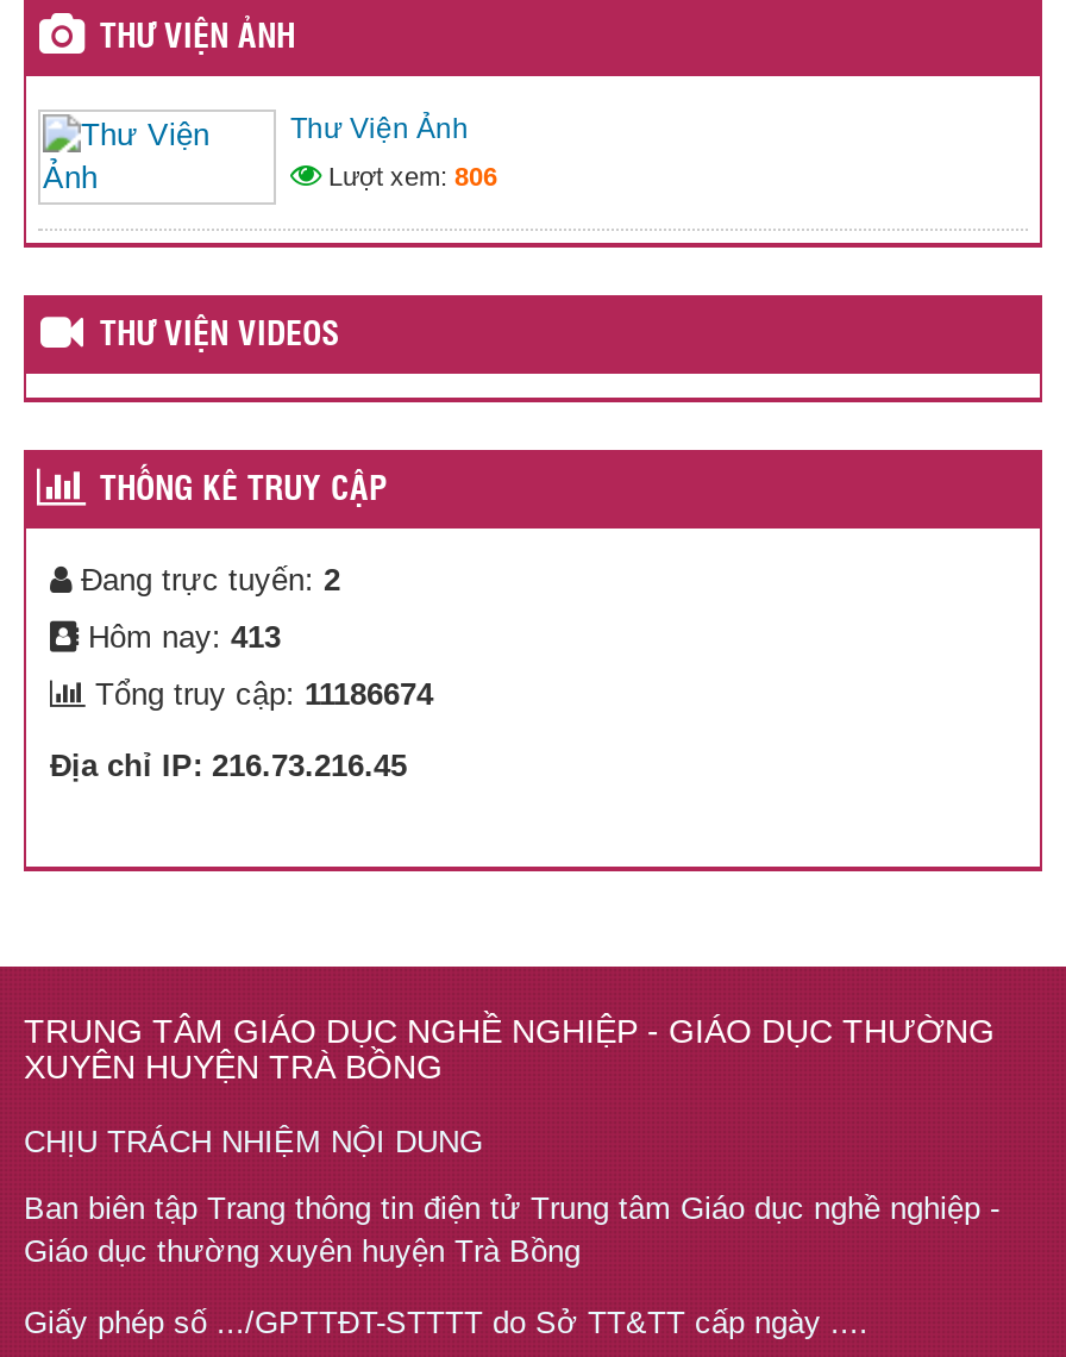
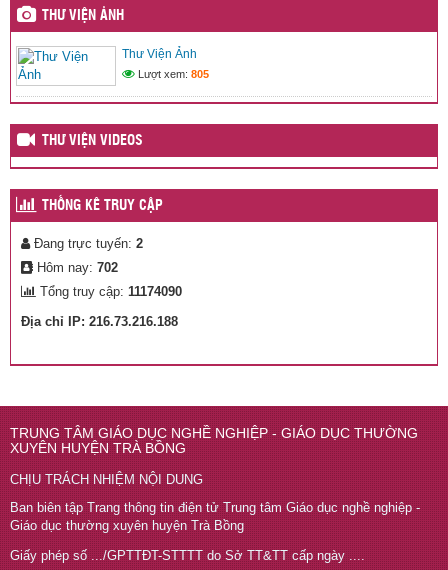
- Lượt xem: 806
+ Lượt xem: 805

- Hôm nay: 413
+ Hôm nay: 702

- Tổng truy cập: 11186674
+ Tổng truy cập: 11174090

- Địa chỉ IP: 216.73.216.45
+ Địa chỉ IP: 216.73.216.188
